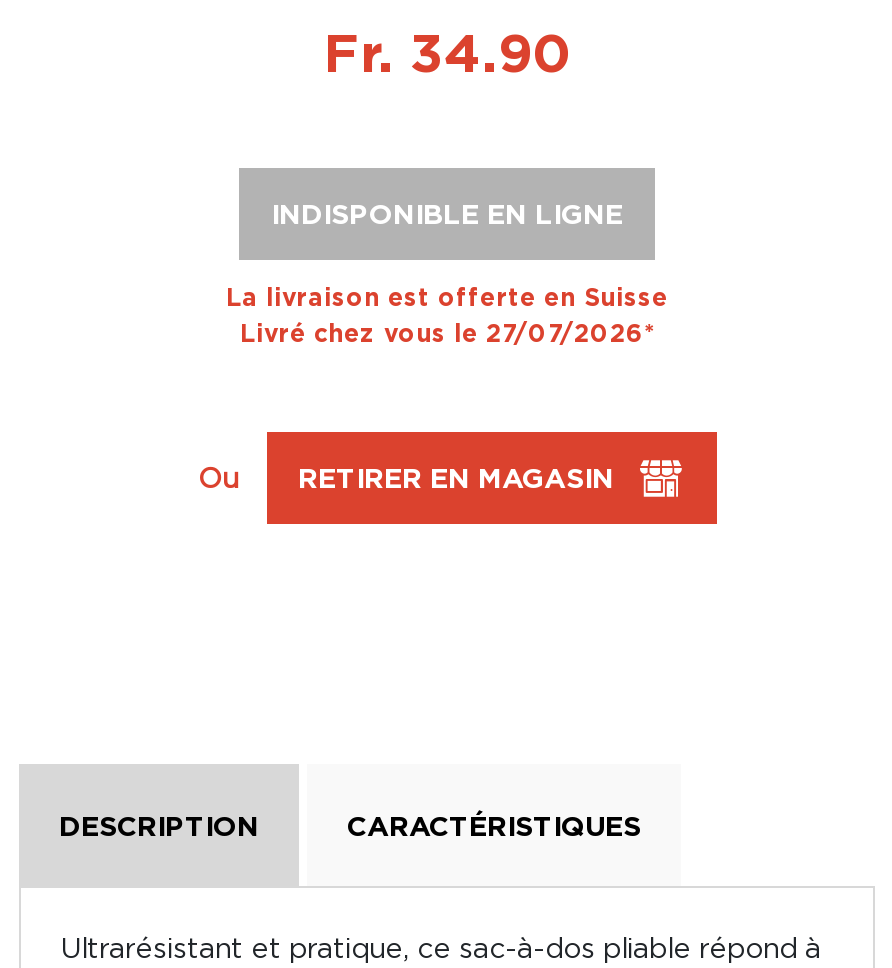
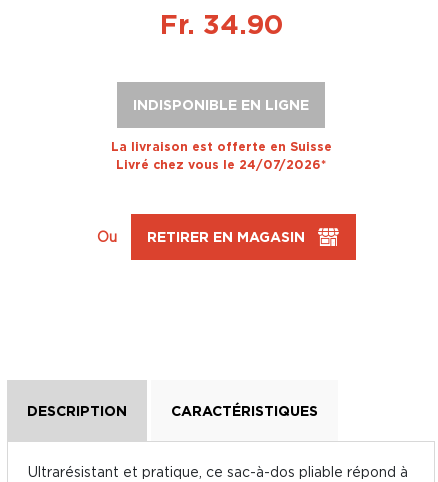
- Livré chez vous le 27/07/2026*
+ Livré chez vous le 24/07/2026*
